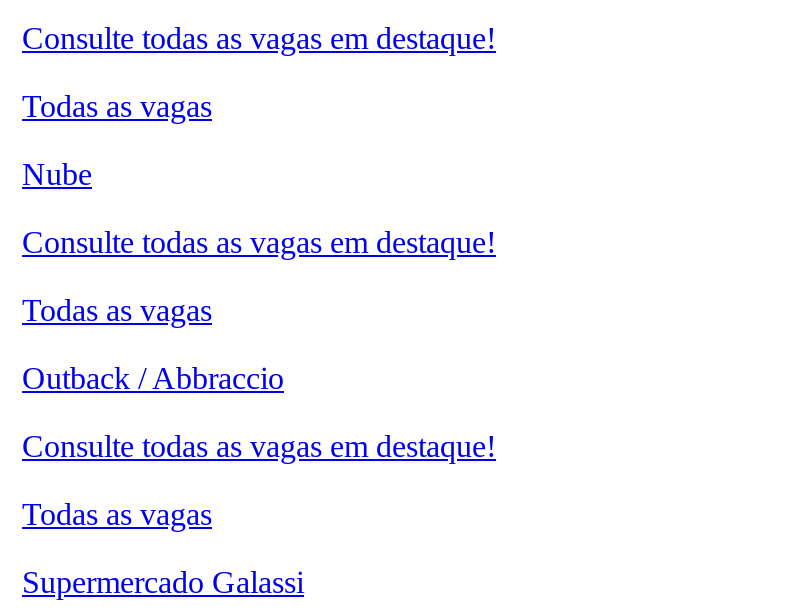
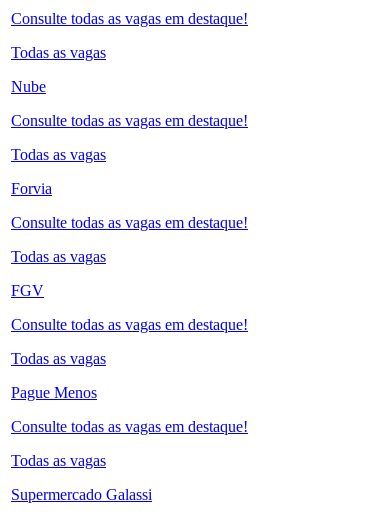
- Outback / Abbraccio
+ Forvia
+ Consulte todas as vagas em destaque!
+ Todas as vagas
+ FGV
+ Consulte todas as vagas em destaque!
+ Todas as vagas
+ Pague Menos
